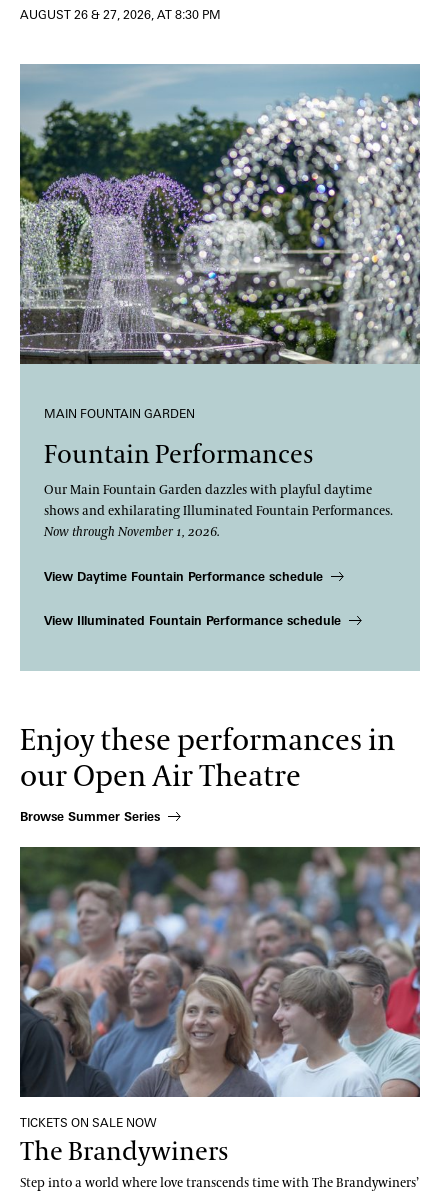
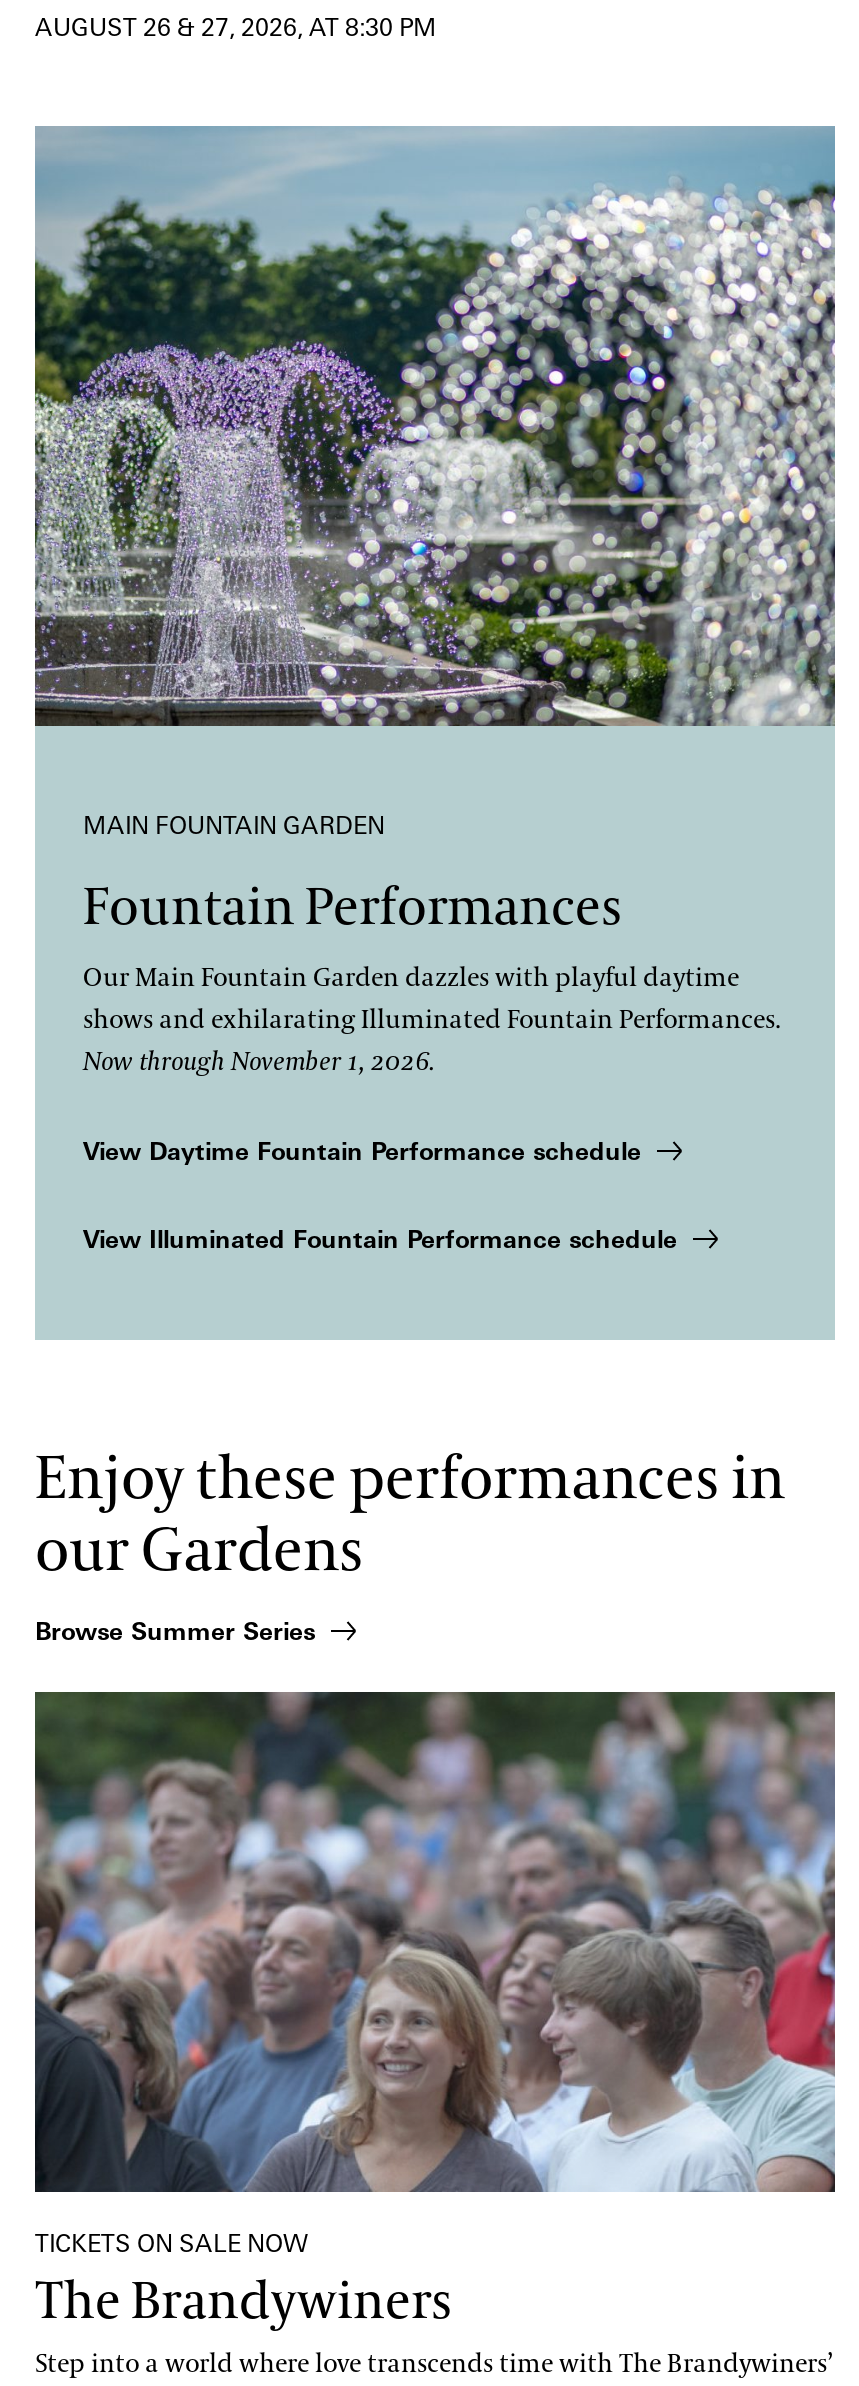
- our Open Air Theatre
+ our Gardens
